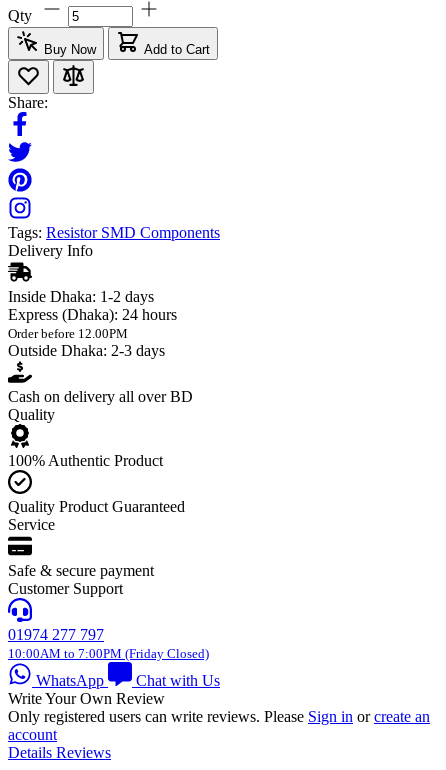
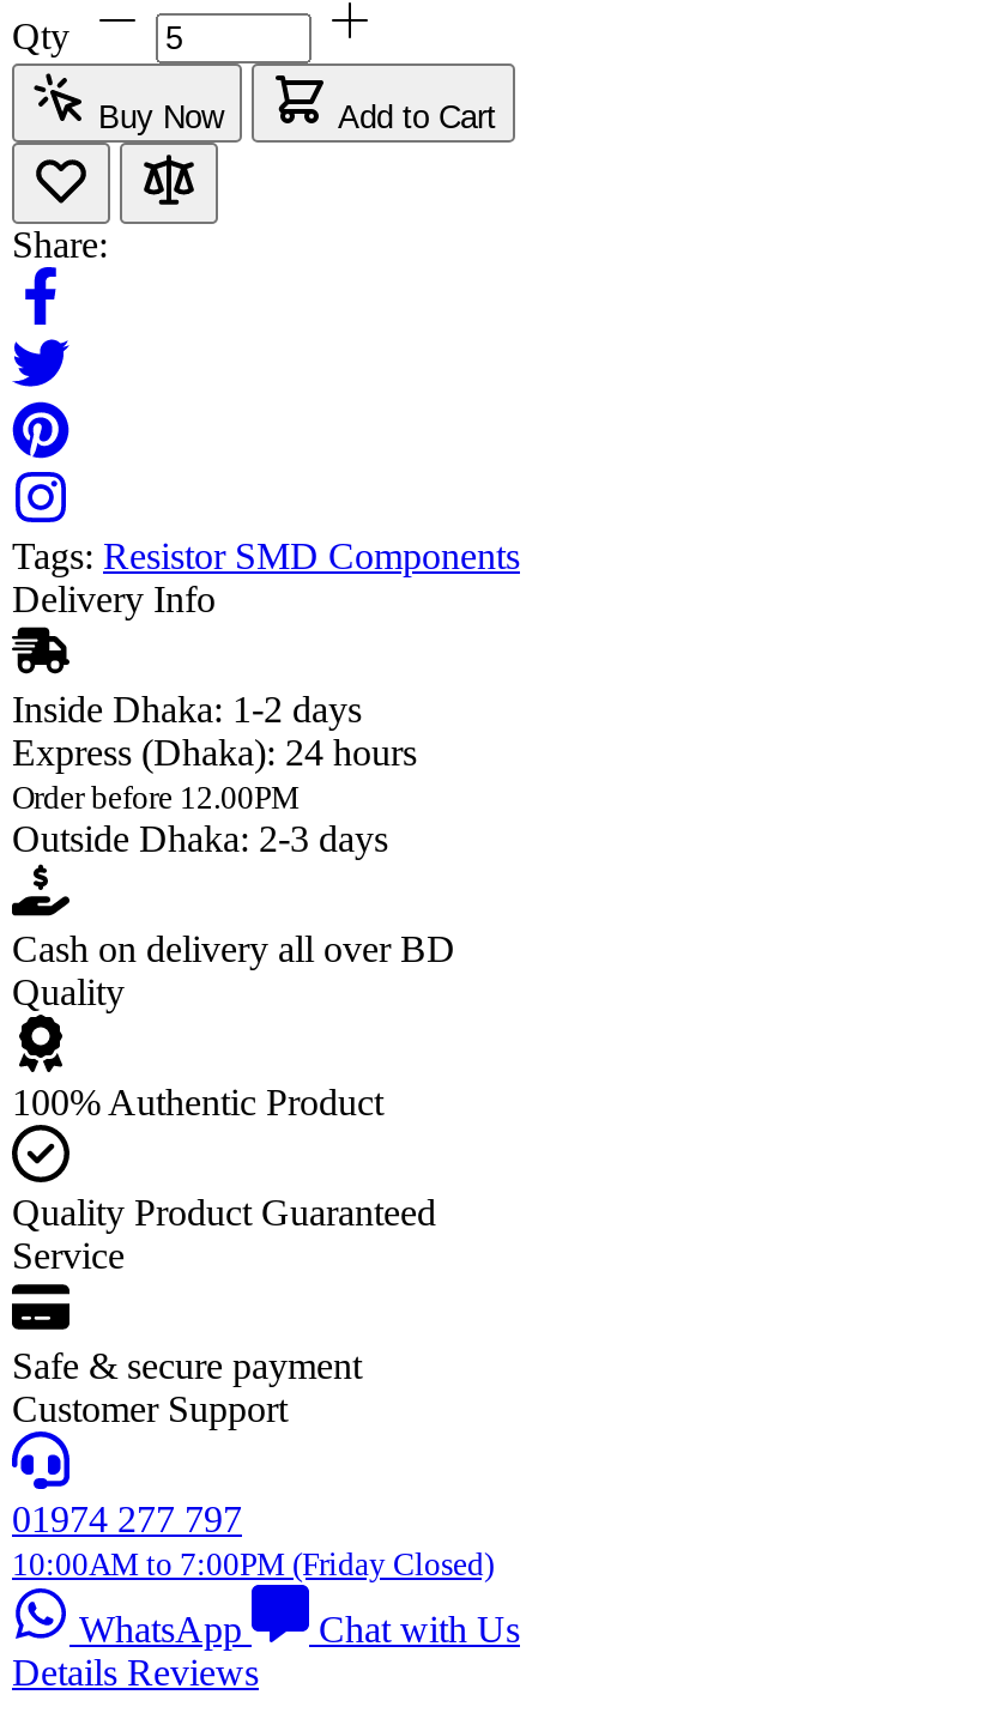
- Write Your Own Review
- Only registered users can write reviews. Please Sign in or create an
- account
